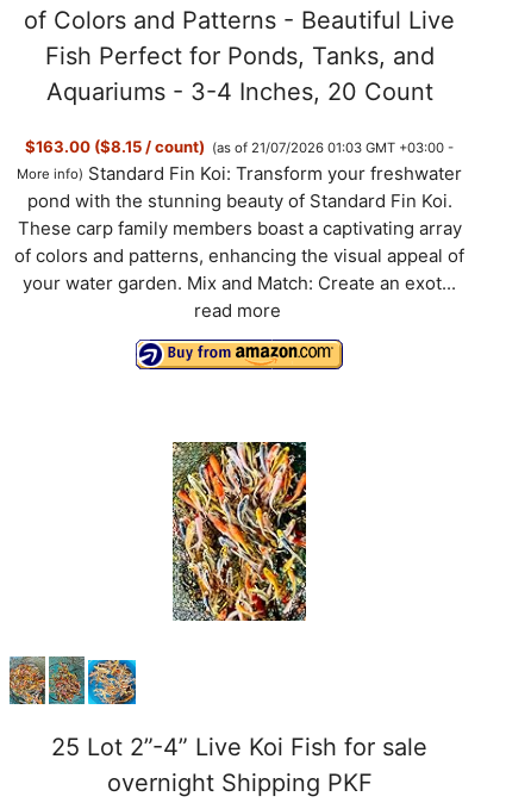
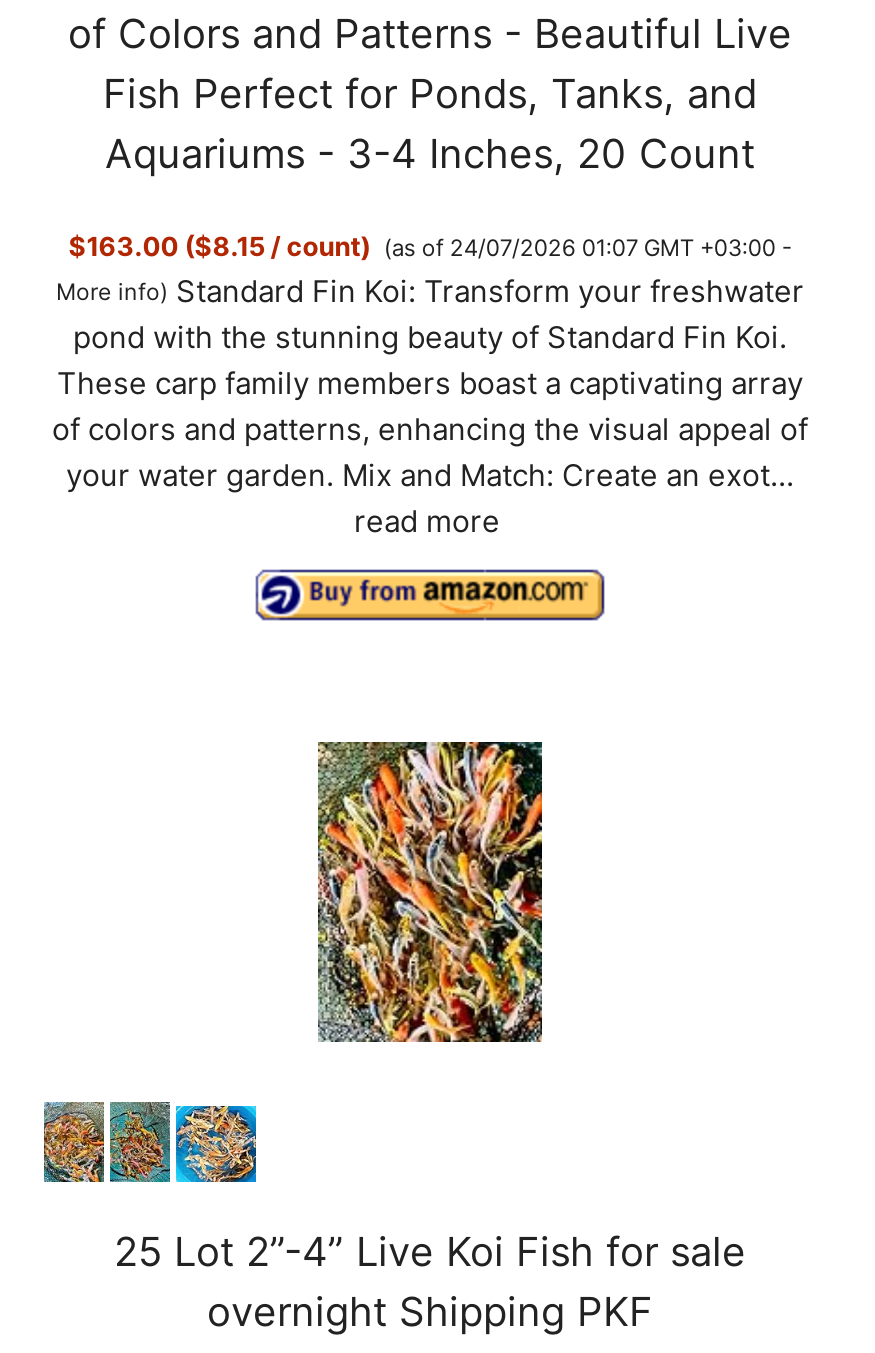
- $163.00 ($8.15 / count) (as of 21/07/2026 01:03 GMT +03:00 -
+ $163.00 ($8.15 / count) (as of 24/07/2026 01:07 GMT +03:00 -
